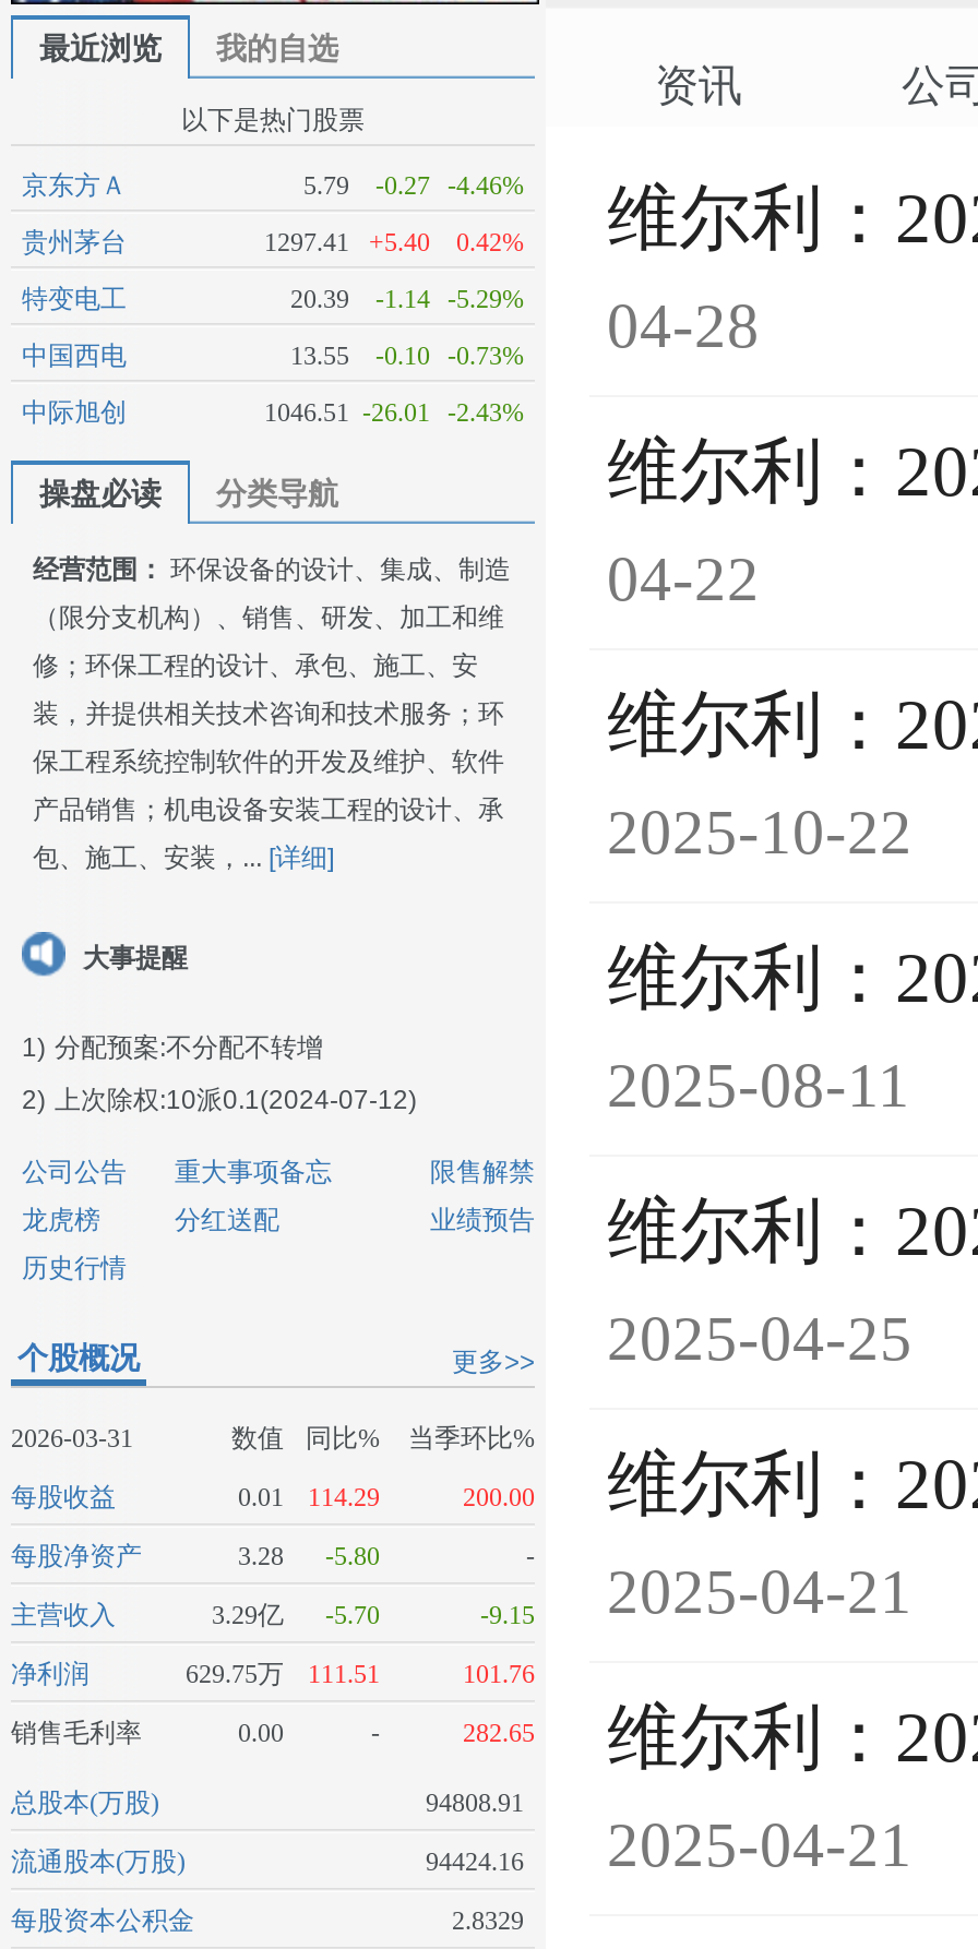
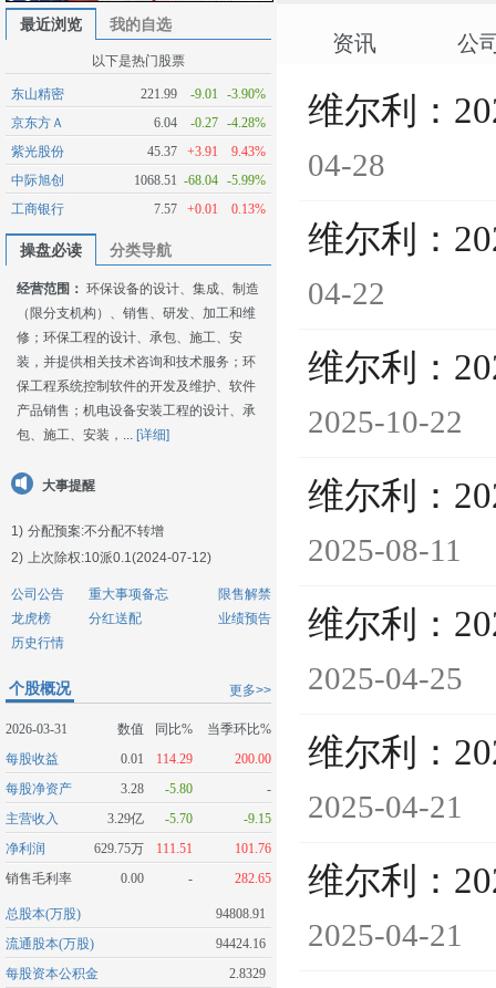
+ 东山精密
+ 221.99
+ -9.01 -3.90%

- 5.79
- -0.27 -4.46%
- 贵州茅台
- 1297.41
- +5.40
- 0.42%
- 特变电工
- 20.39
- -1.14 -5.29%
- 中国西电
- 13.55
- -0.10 -0.73%
+ 6.04
+ -0.27 -4.28%
+ 紫光股份
+ 45.37
+ +3.91
+ 9.43%

moved down: 京东方Ａ

moved up: 中际旭创

- 1046.51 -26.01 -2.43%
+ 1068.51 -68.04 -5.99%
+ 工商银行
+ 7.57
+ +0.01
+ 0.13%
